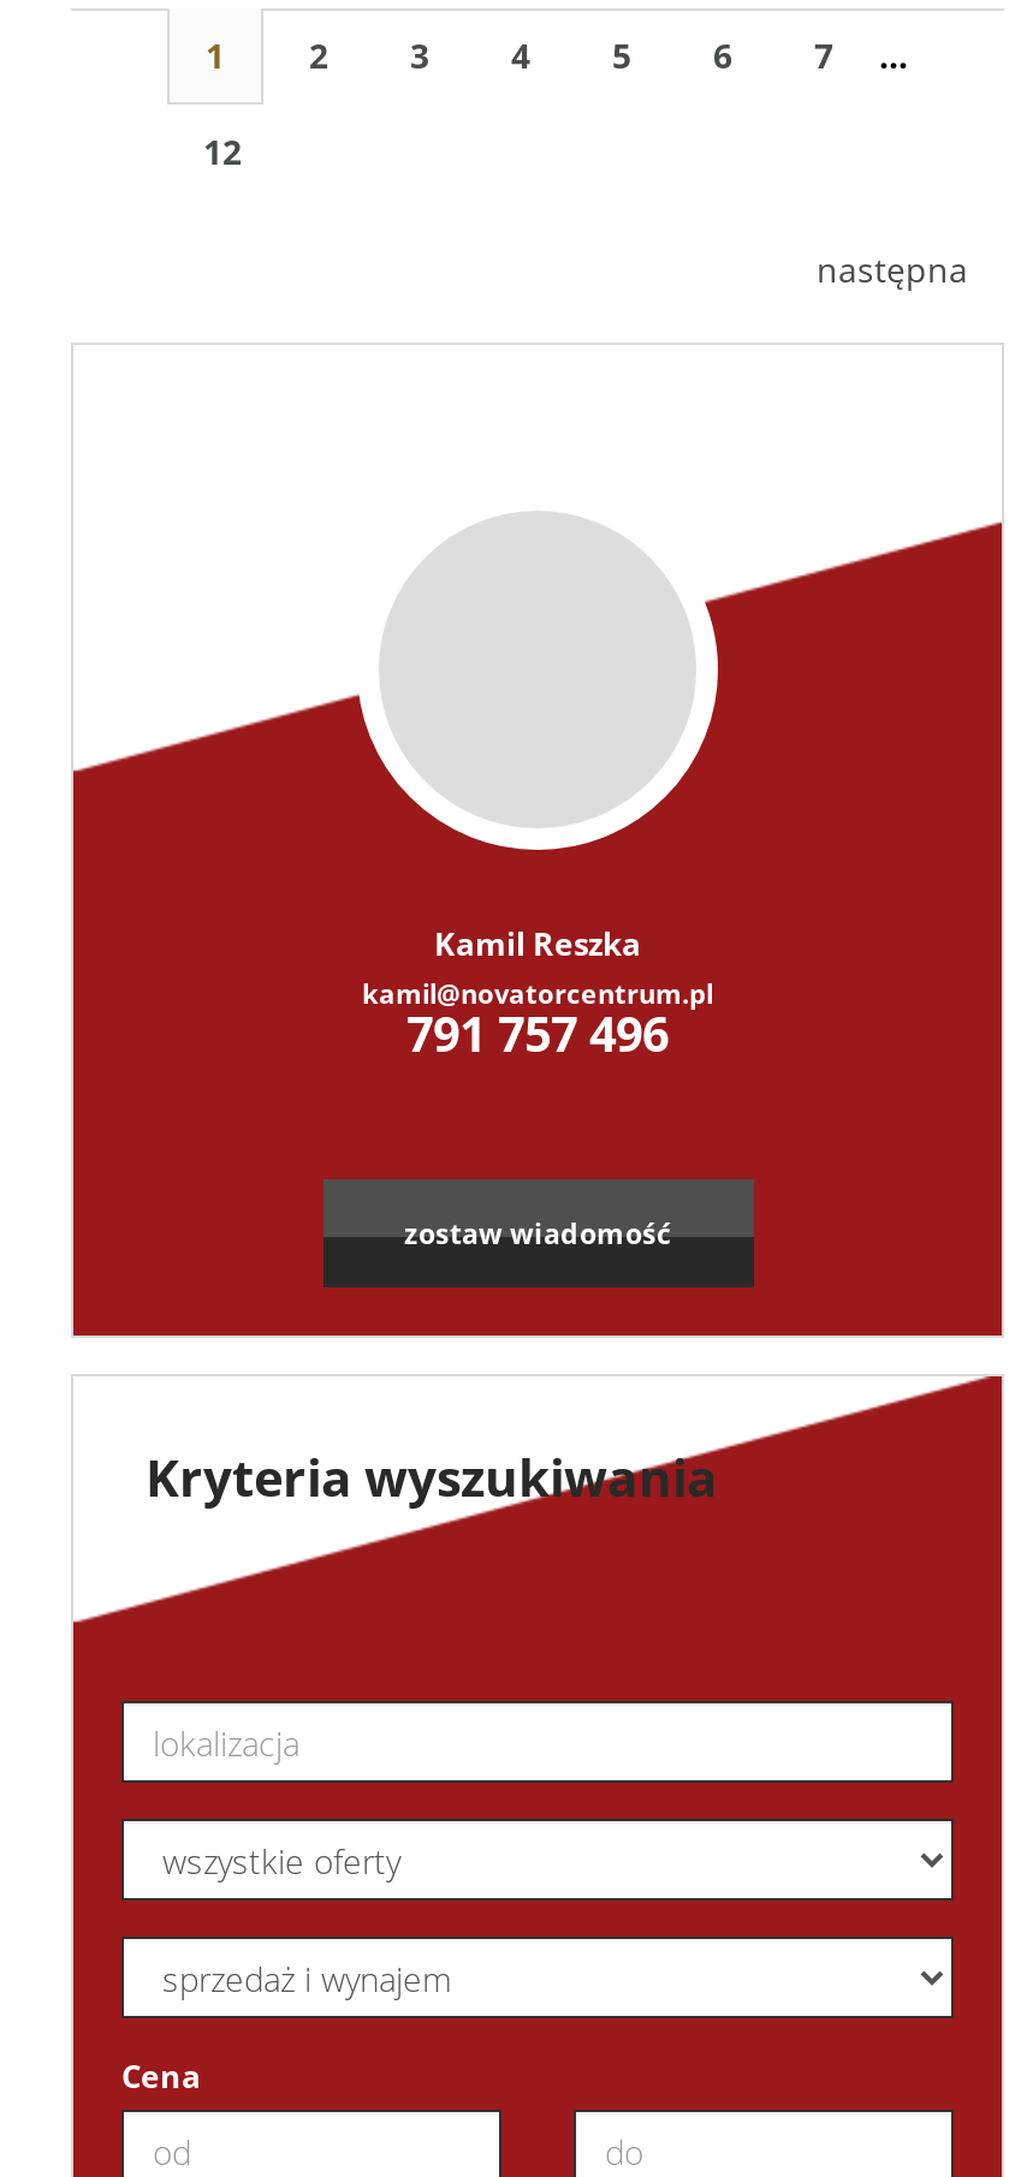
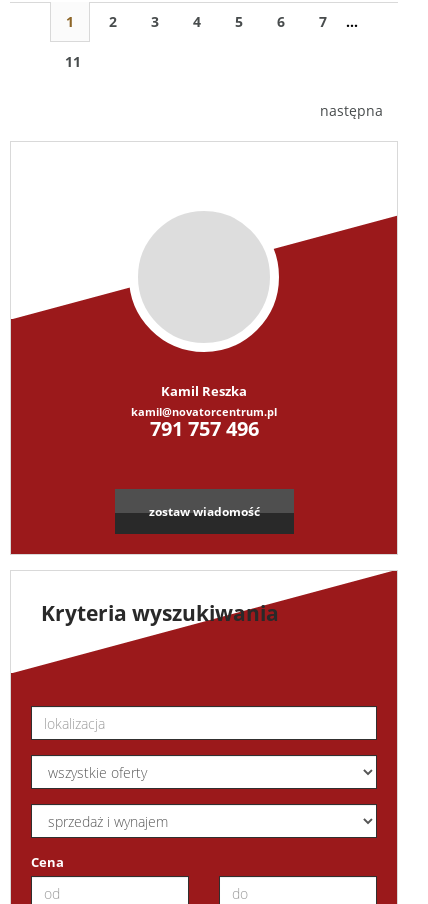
- 12
+ 11
